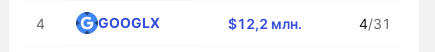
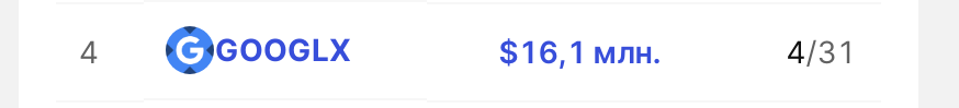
- $12,2 млн.
+ $16,1 млн.
